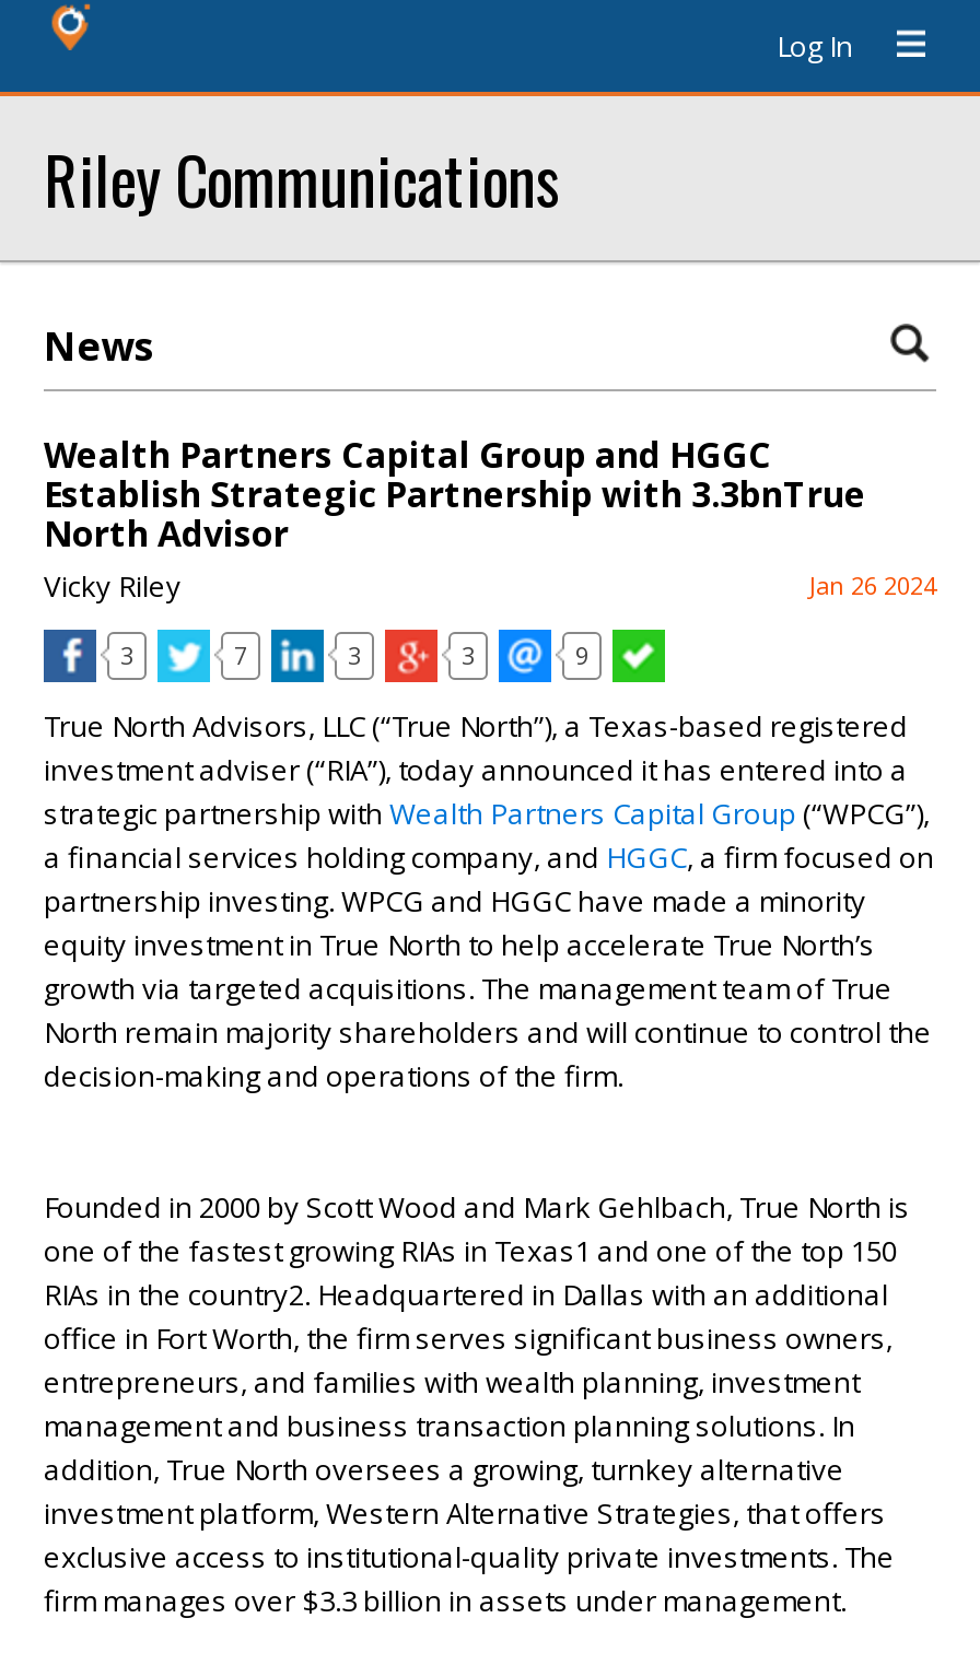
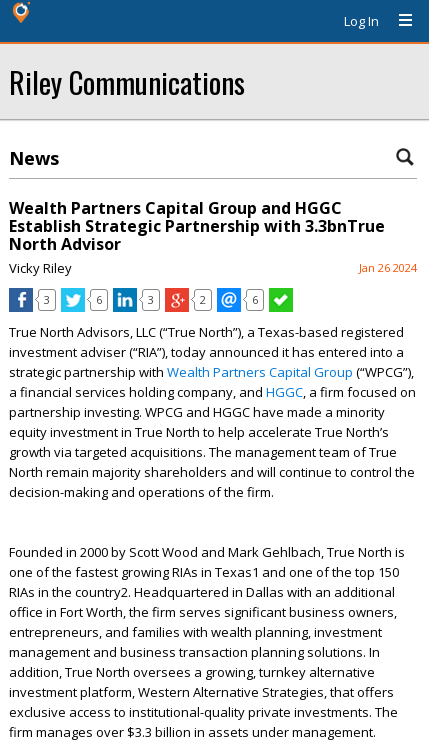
- 7
+ 6

- 3
+ 2

- 9
+ 6
